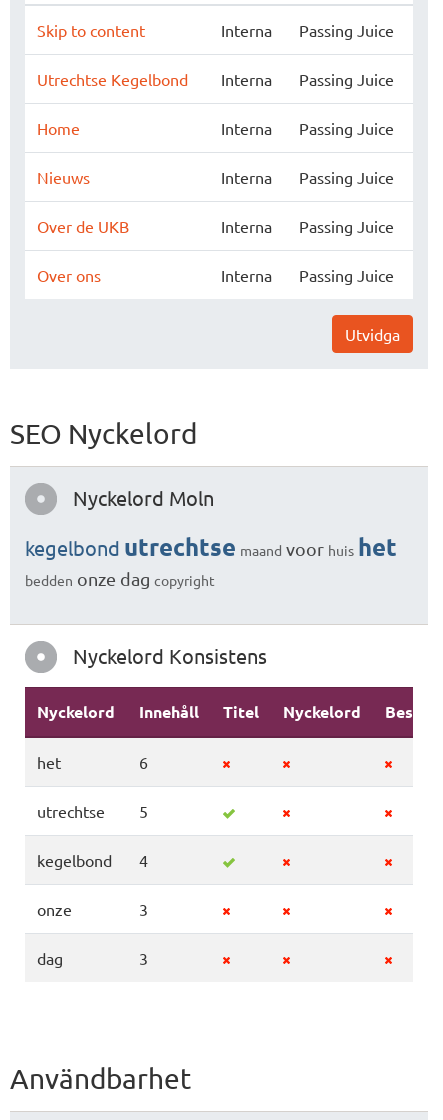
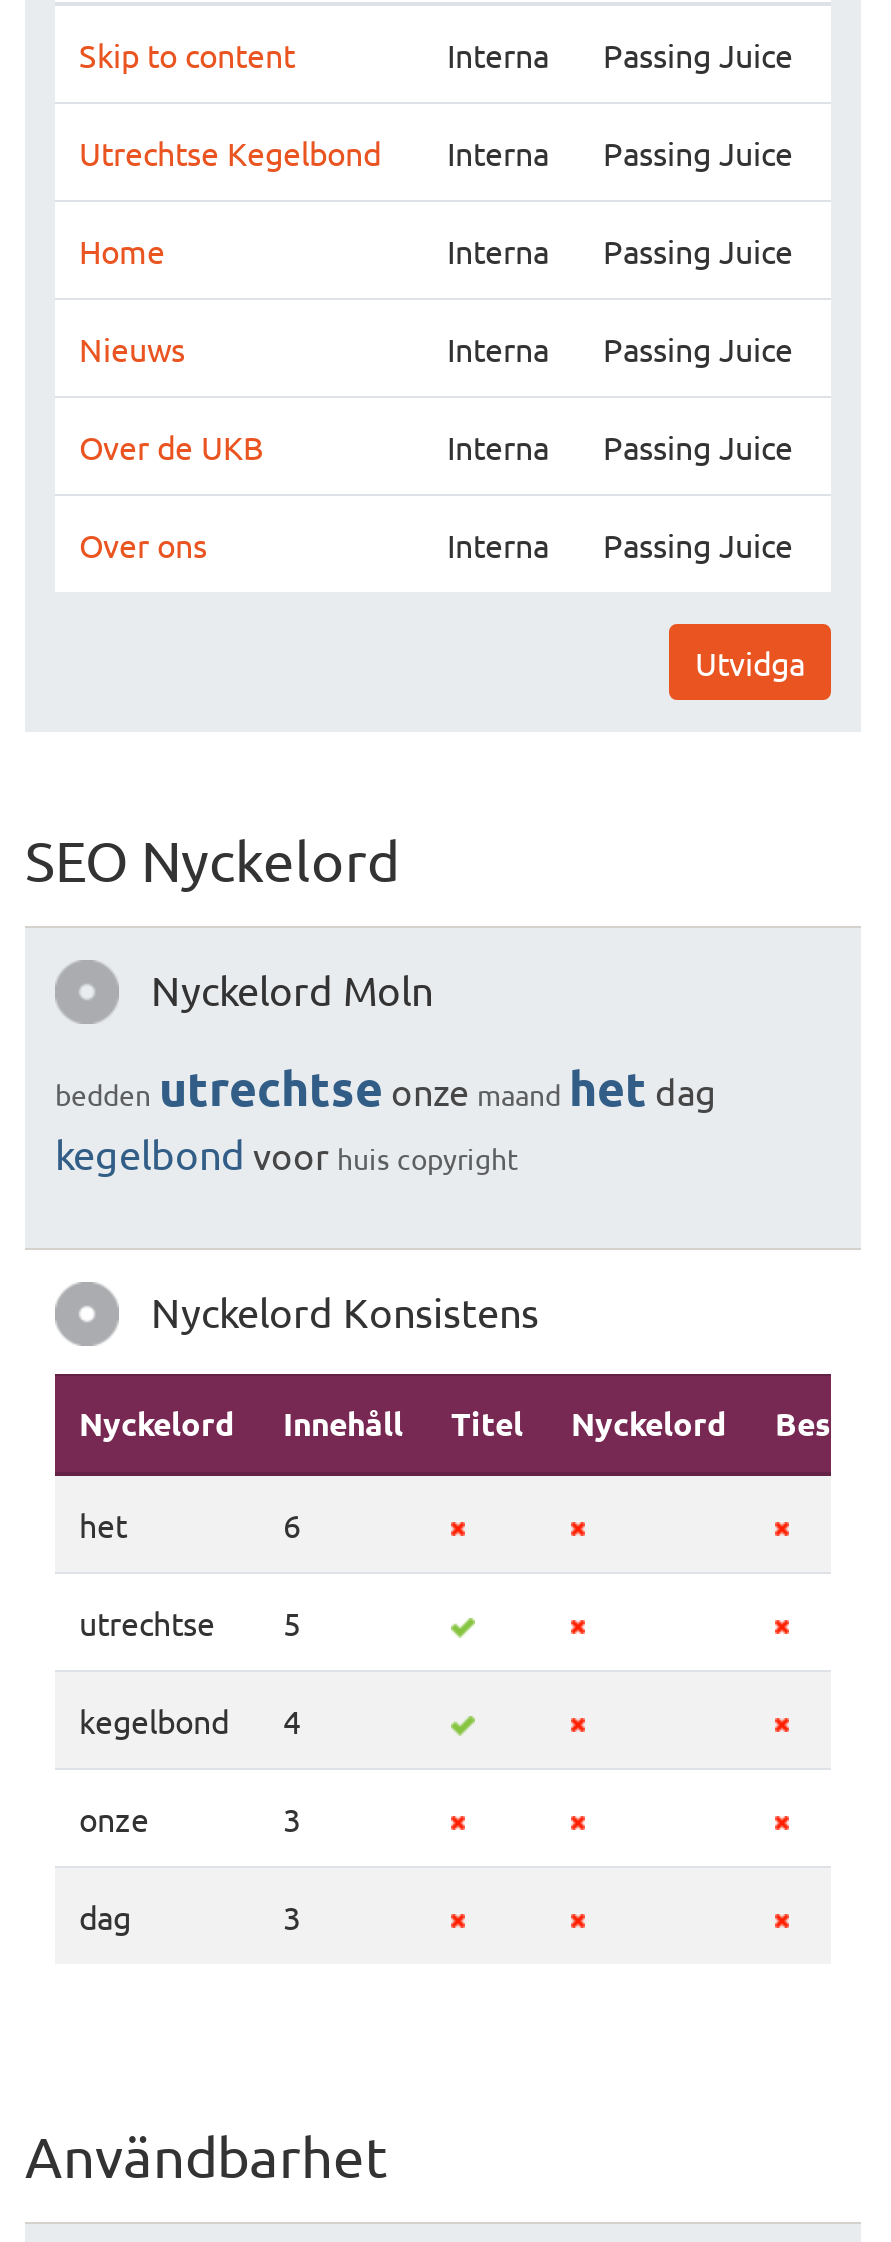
- kegelbond utrechtse maand voor huis het
+ bedden utrechtse onze maand het dag

- bedden onze dag copyright
+ kegelbond voor huis copyright
